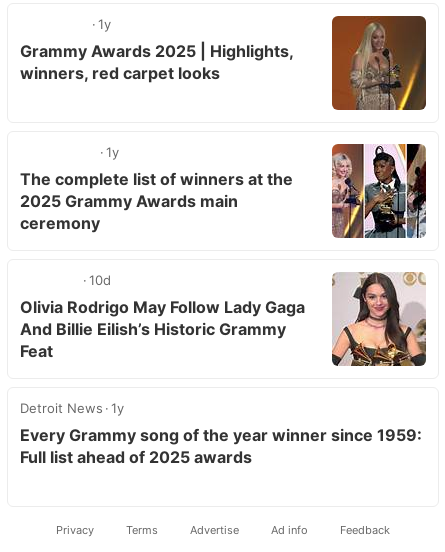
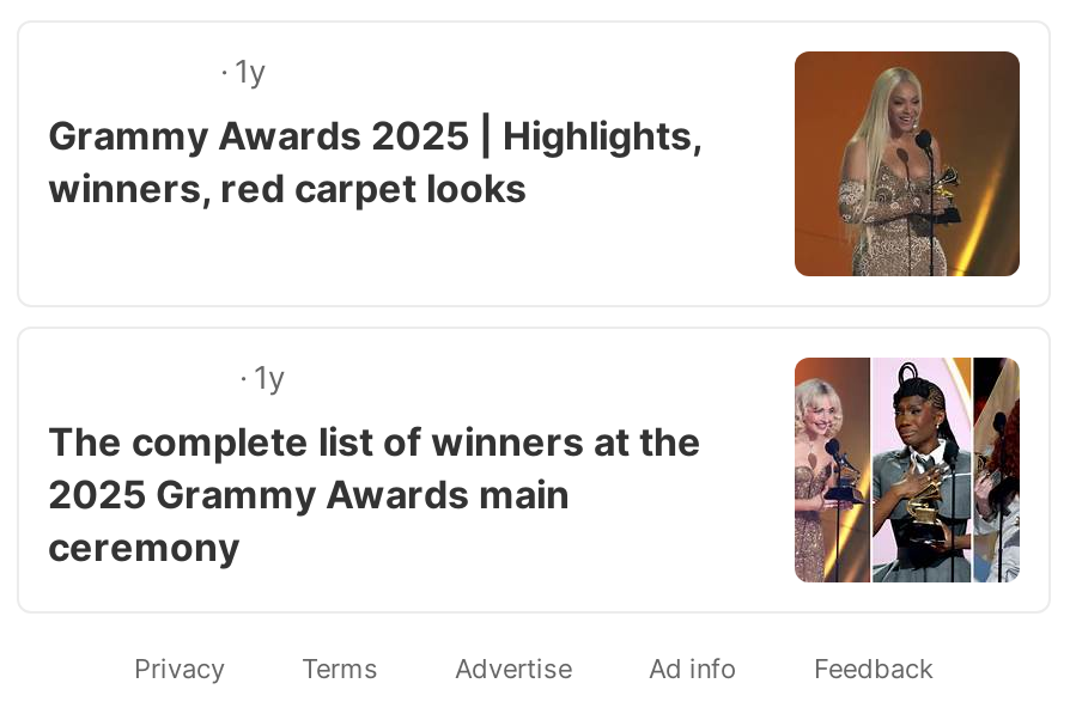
- [image]
- 10d
- Olivia Rodrigo May Follow Lady Gaga
- And Billie Eilish’s Historic Grammy
- Feat
- Detroit News 1y
- Every Grammy song of the year winner since 1959:
- Full list ahead of 2025 awards
